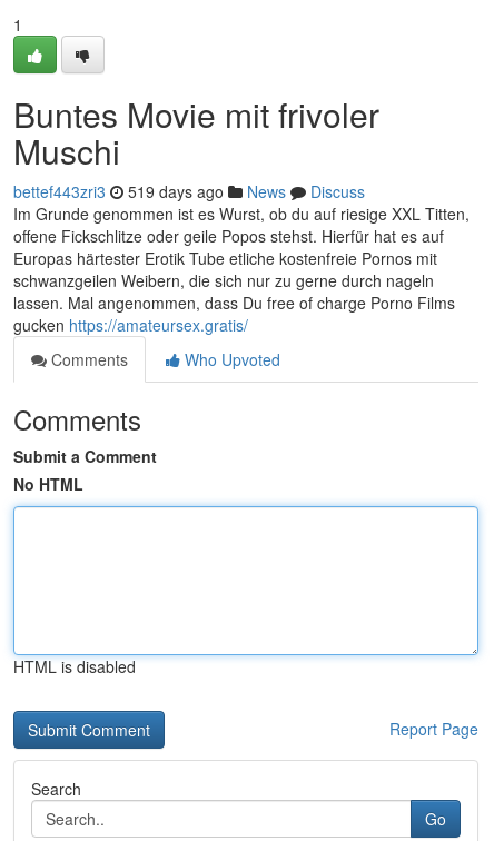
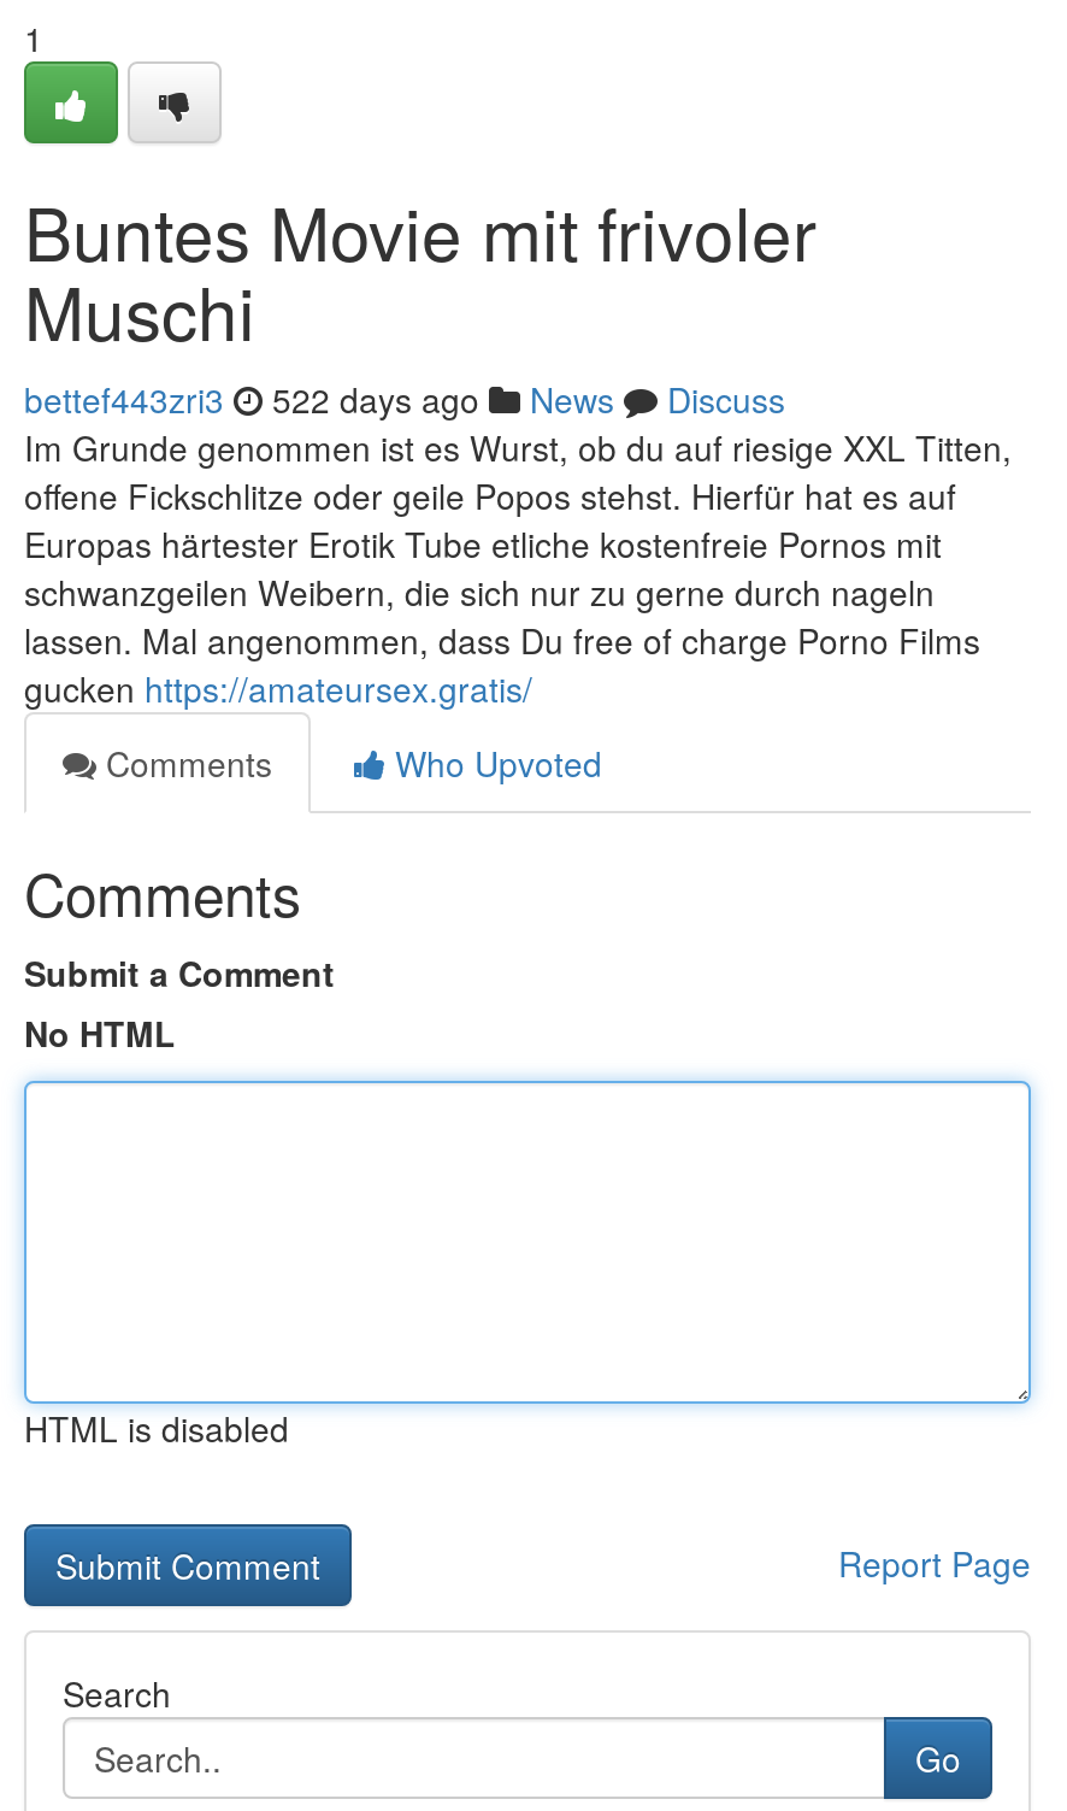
- bettef443zri3 519 days ago News Discuss
+ bettef443zri3 522 days ago News Discuss
